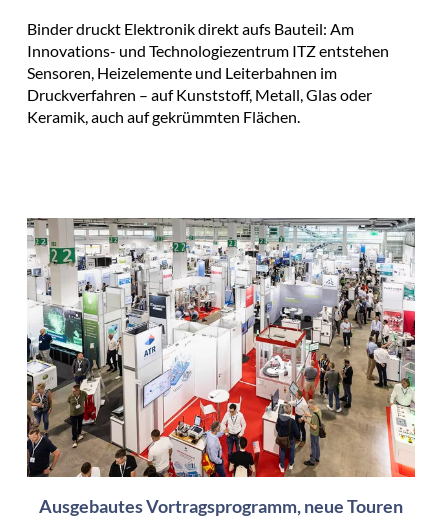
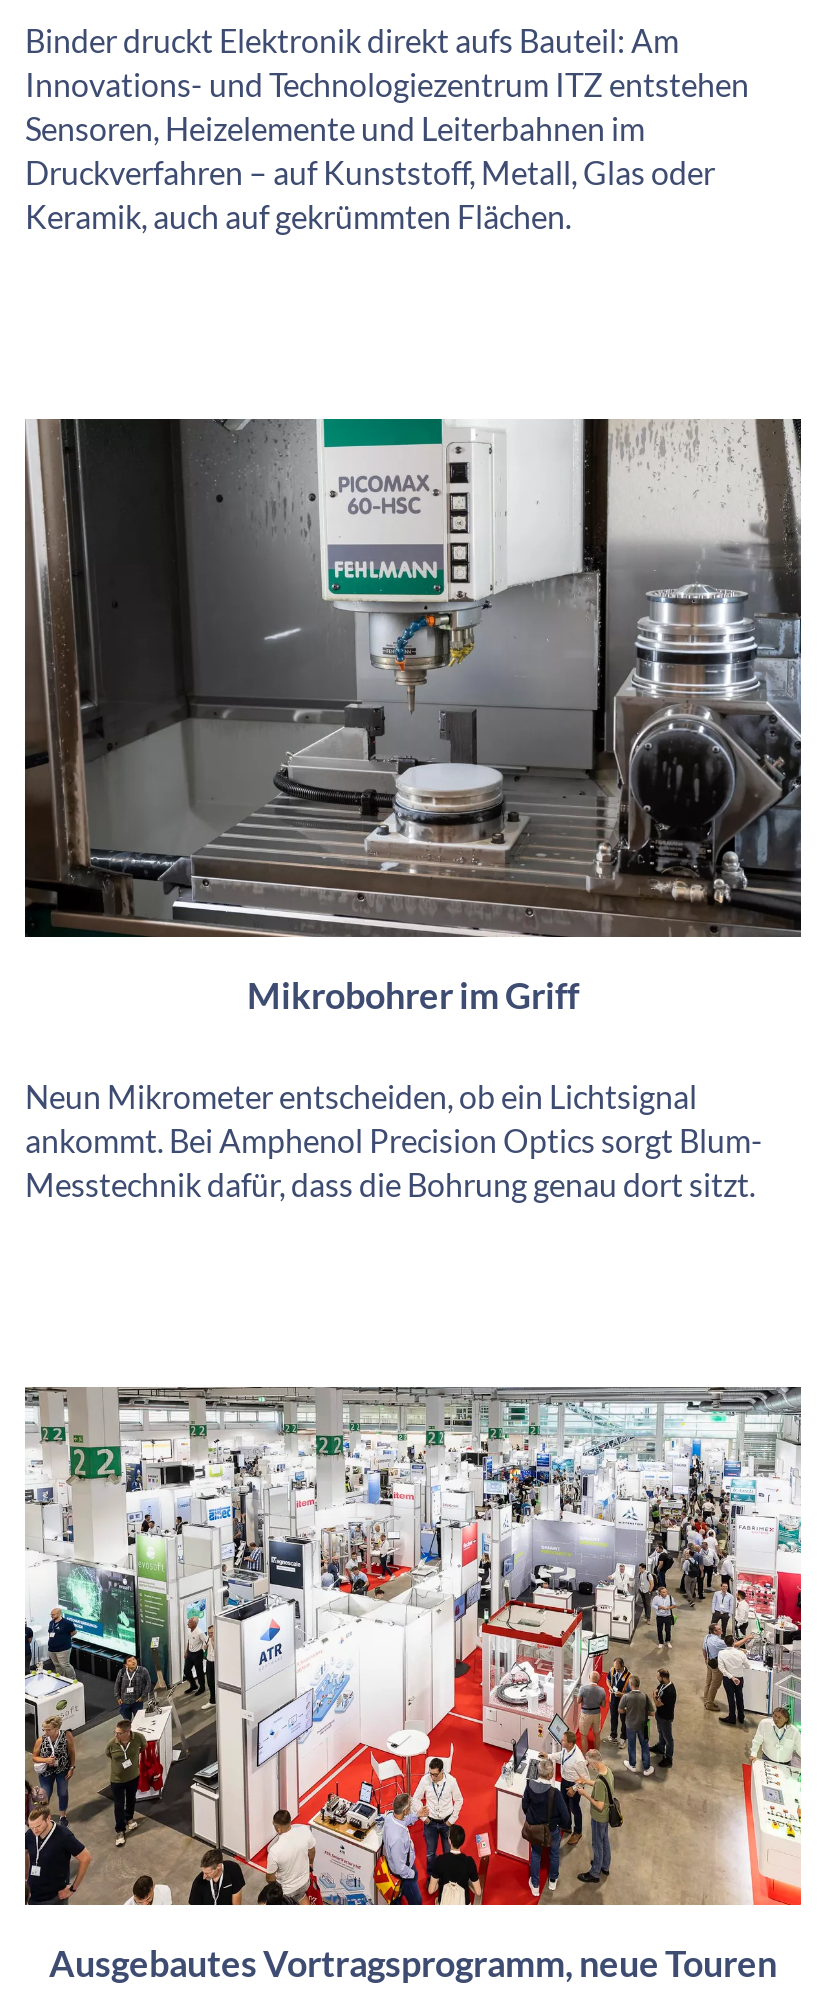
+ [image]
+ Mikrobohrer im Griff
+ Neun Mikrometer entscheiden, ob ein Lichtsignal
+ ankommt. Bei Amphenol Precision Optics sorgt Blum-
+ Messtechnik dafür, dass die Bohrung genau dort sitzt.
